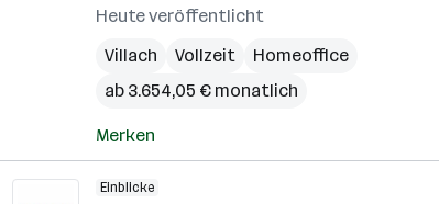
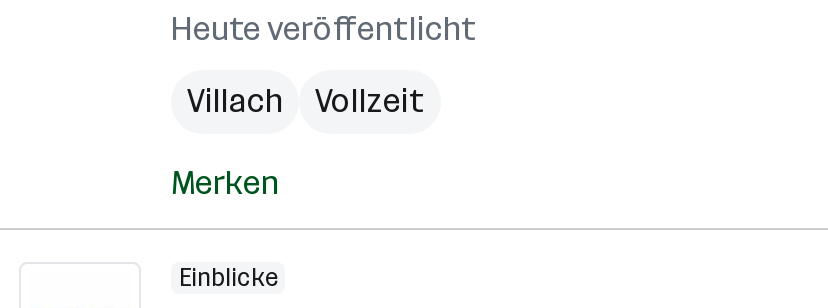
- Homeoffice
- ab 3.654,05 € monatlich
